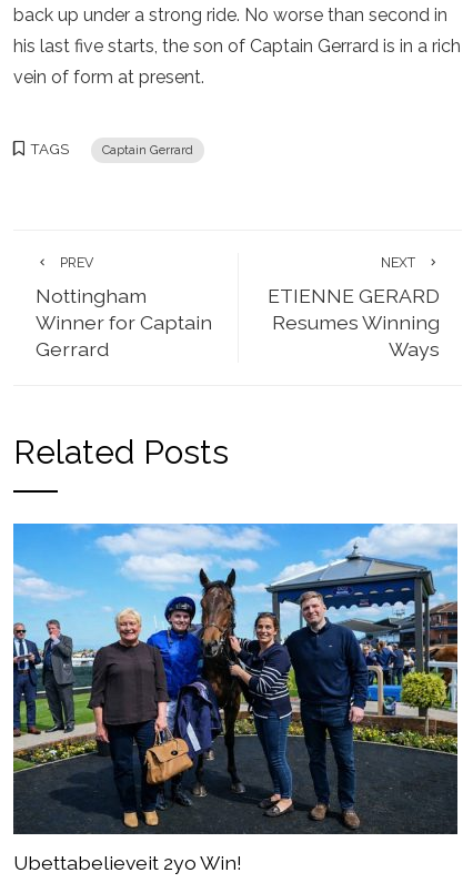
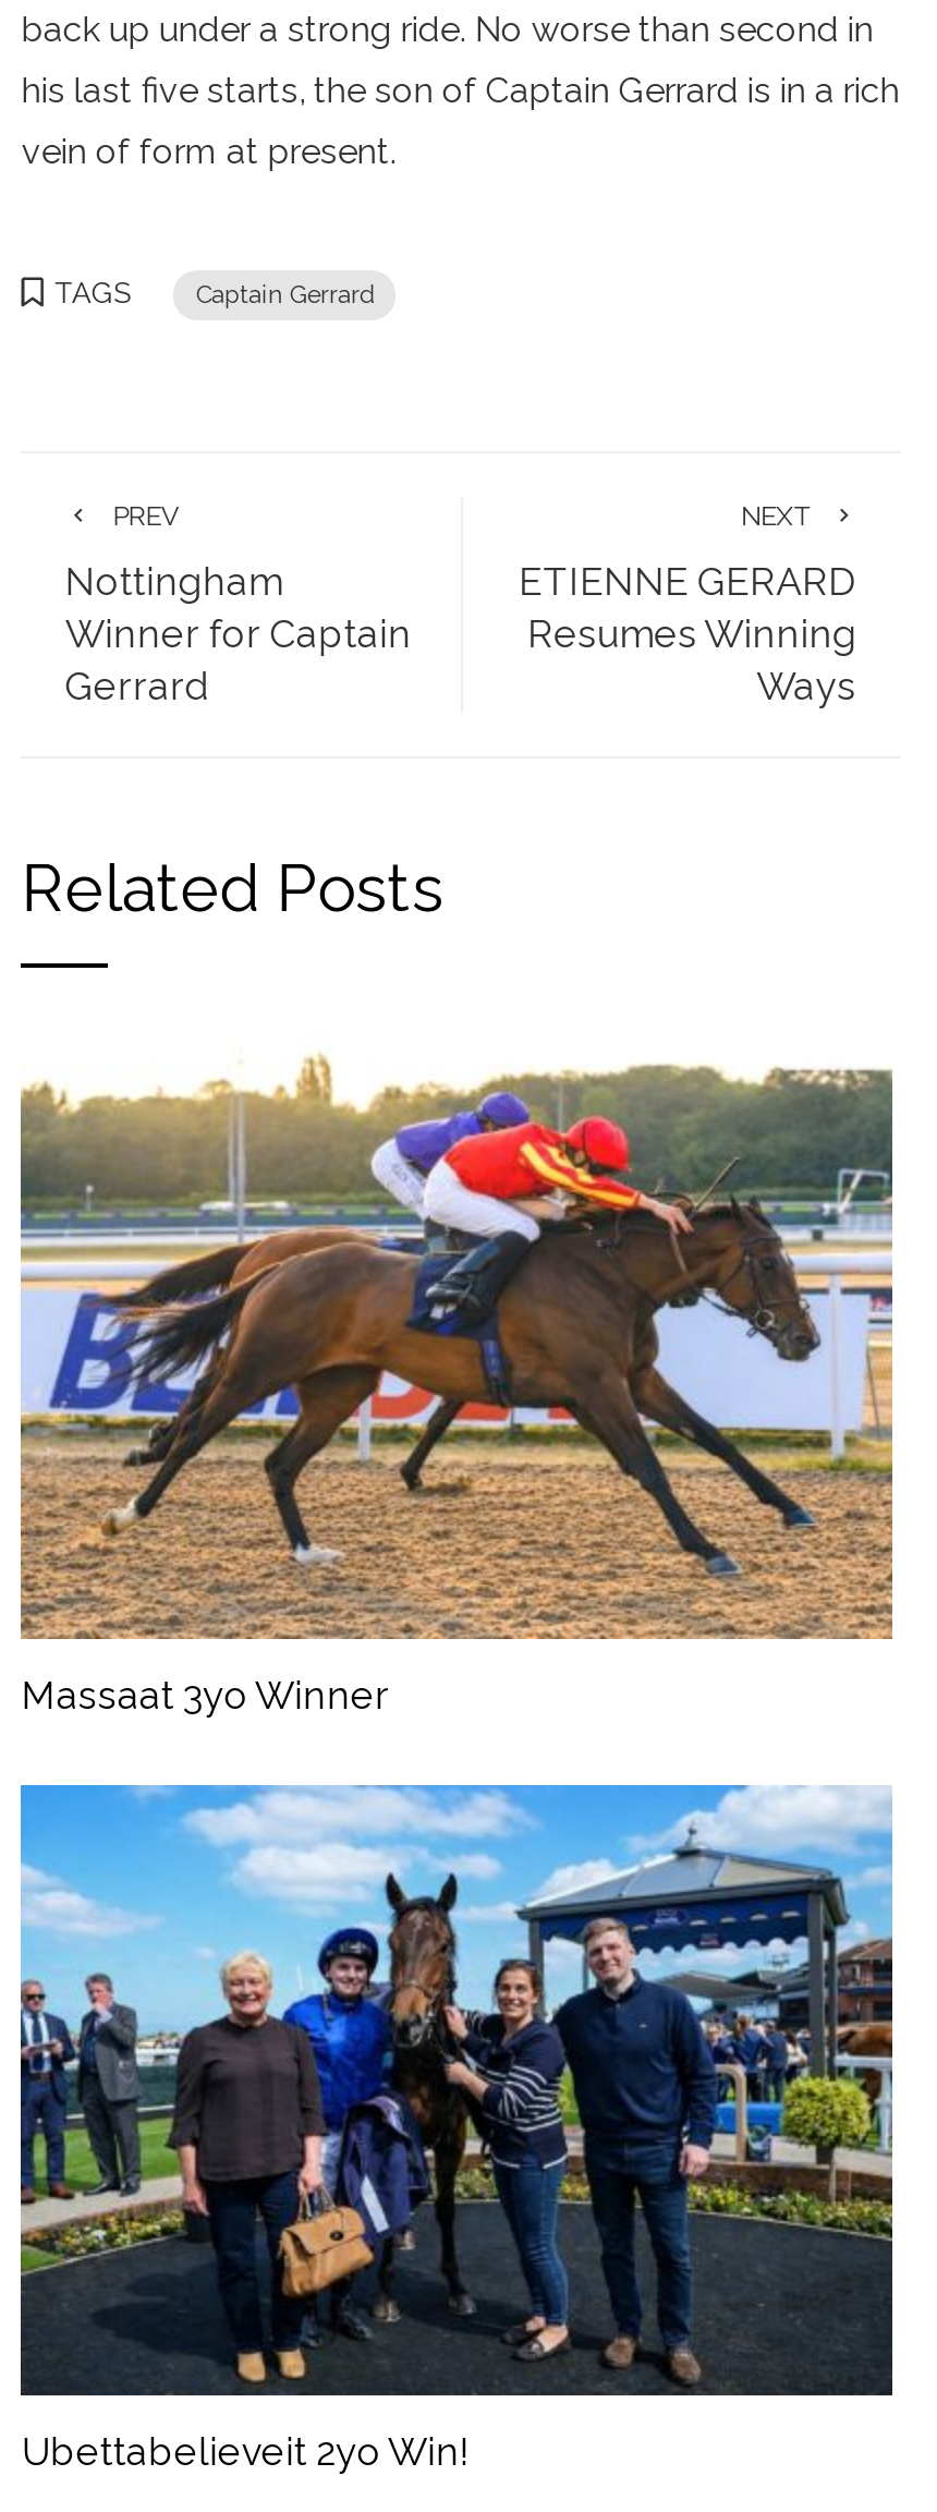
+ [image]
+ Massaat 3yo Winner
